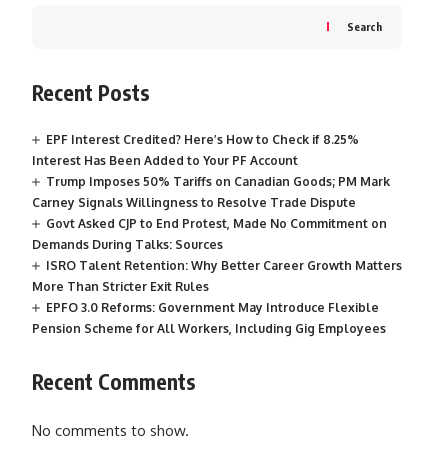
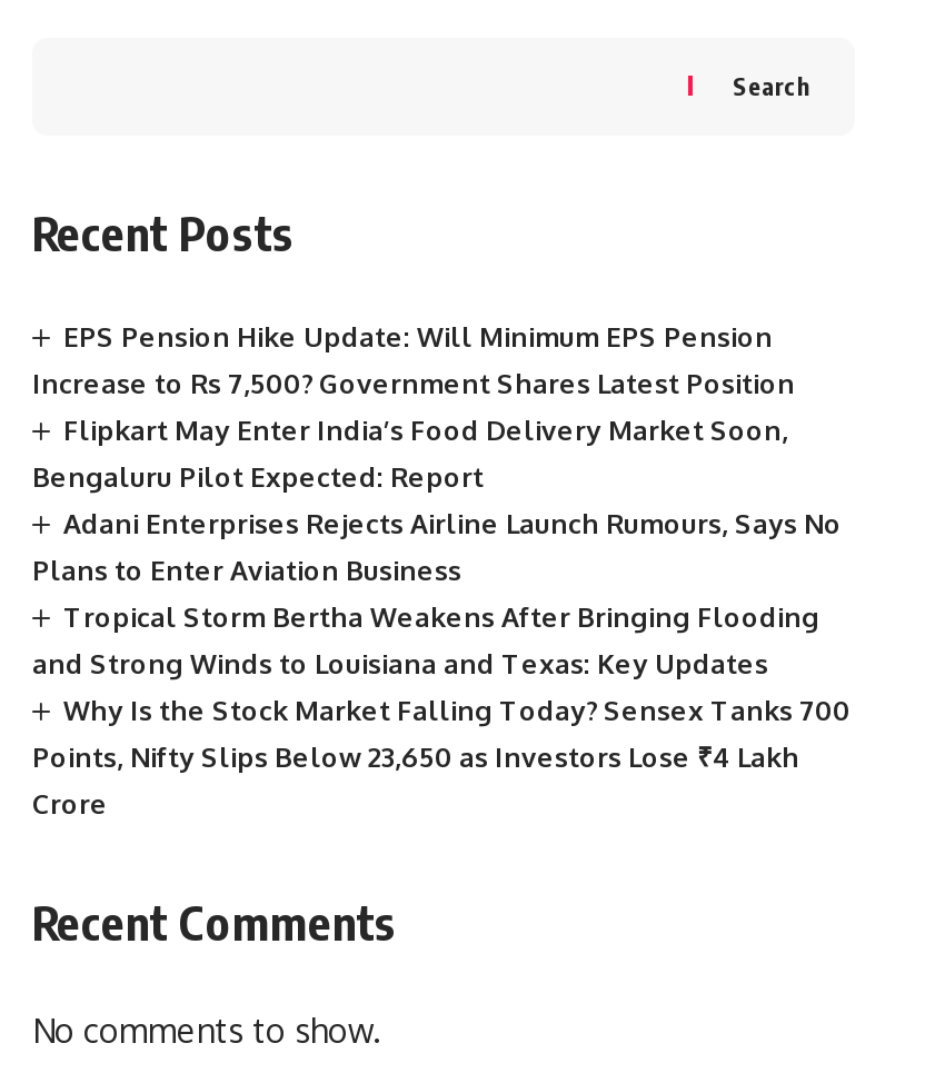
- EPF Interest Credited? Here’s How to Check if 8.25%
- Interest Has Been Added to Your PF Account
- Trump Imposes 50% Tariffs on Canadian Goods; PM Mark
- Carney Signals Willingness to Resolve Trade Dispute
- Govt Asked CJP to End Protest, Made No Commitment on
- Demands During Talks: Sources
- ISRO Talent Retention: Why Better Career Growth Matters
- More Than Stricter Exit Rules
- EPFO 3.0 Reforms: Government May Introduce Flexible
- Pension Scheme for All Workers, Including Gig Employees
+ EPS Pension Hike Update: Will Minimum EPS Pension
+ Increase to Rs 7,500? Government Shares Latest Position
+ Flipkart May Enter India’s Food Delivery Market Soon,
+ Bengaluru Pilot Expected: Report
+ Adani Enterprises Rejects Airline Launch Rumours, Says No
+ Plans to Enter Aviation Business
+ Tropical Storm Bertha Weakens After Bringing Flooding
+ and Strong Winds to Louisiana and Texas: Key Updates
+ Why Is the Stock Market Falling Today? Sensex Tanks 700
+ Points, Nifty Slips Below 23,650 as Investors Lose ₹4 Lakh
+ Crore
